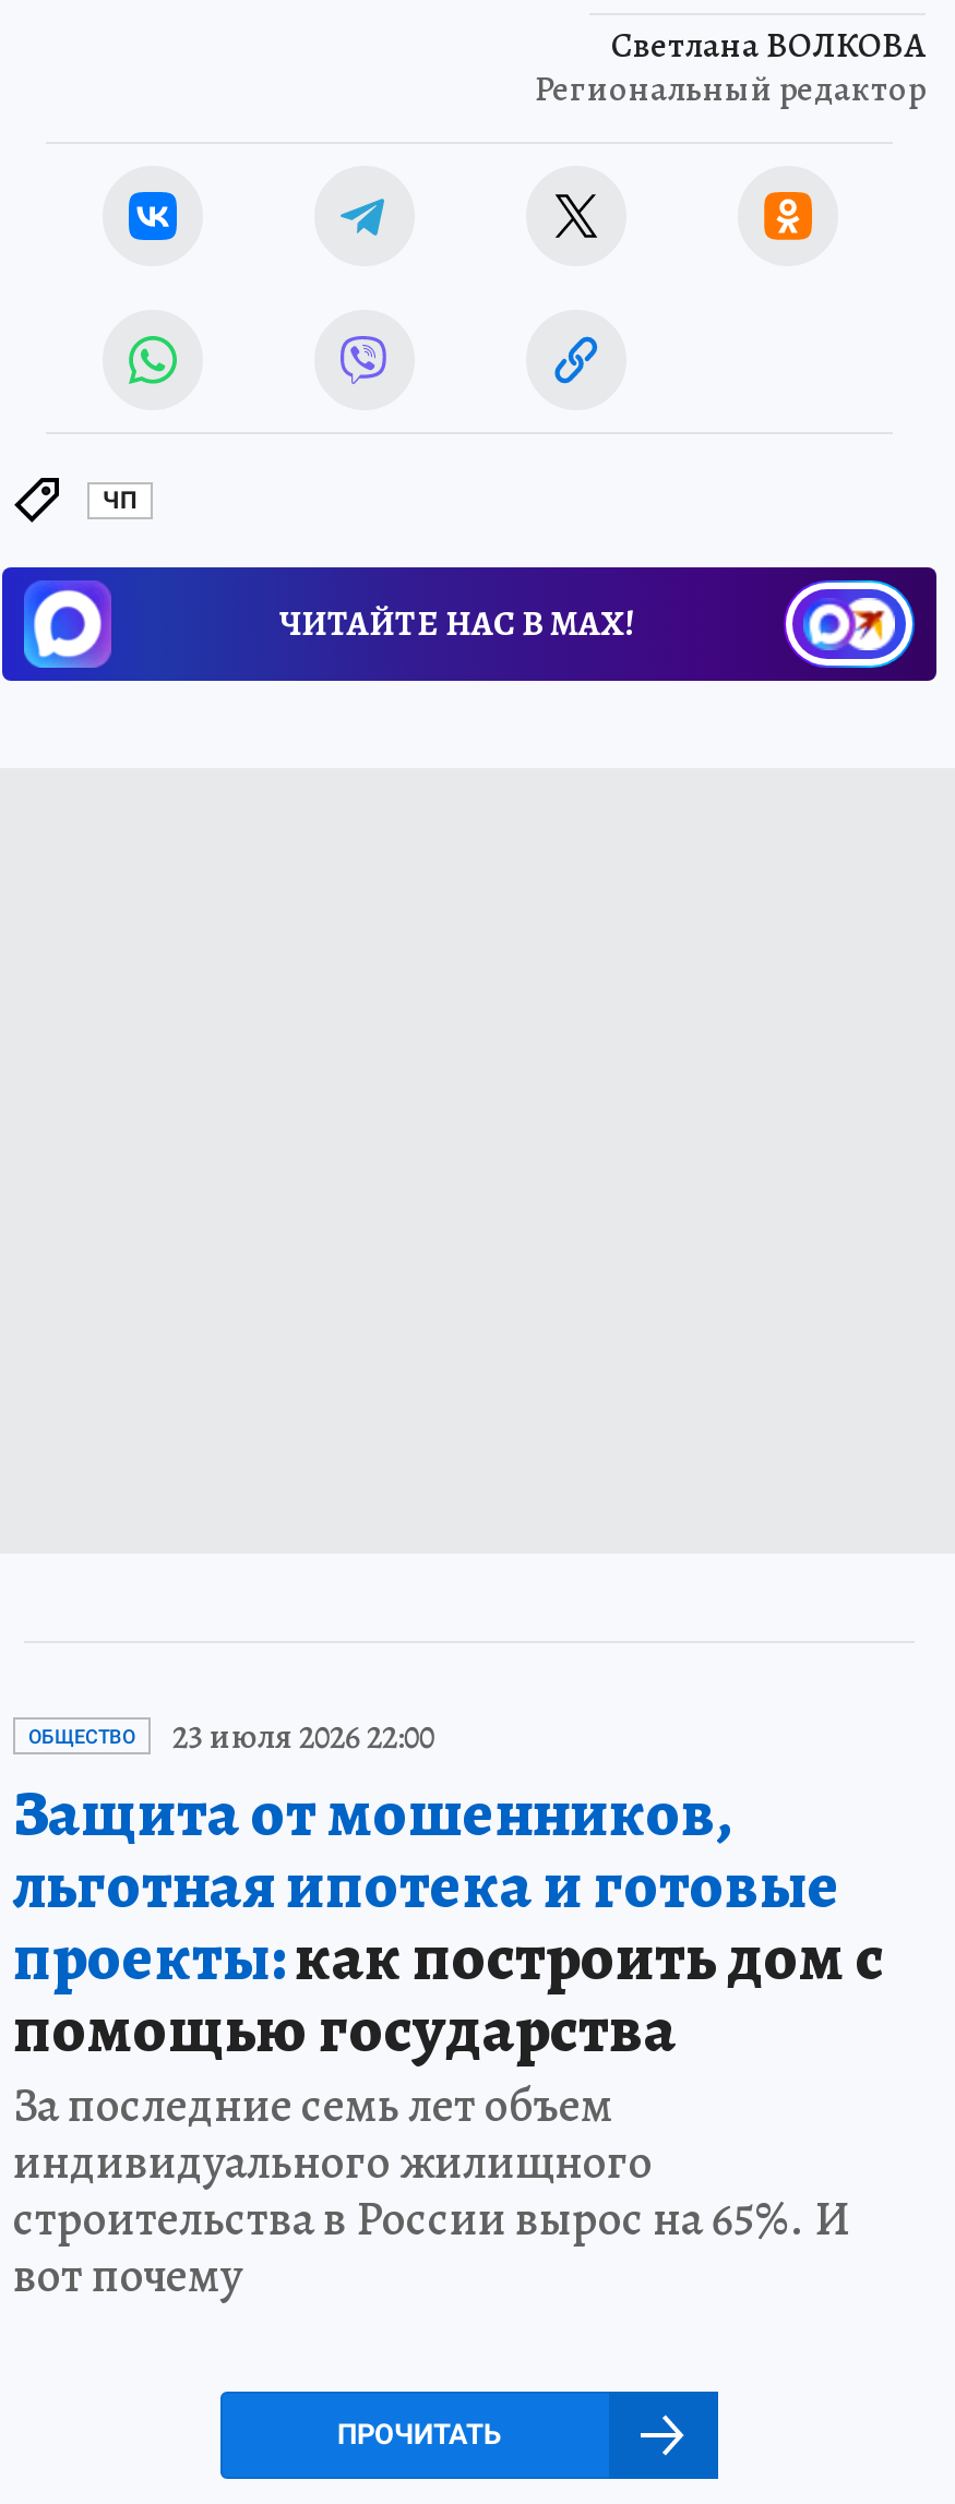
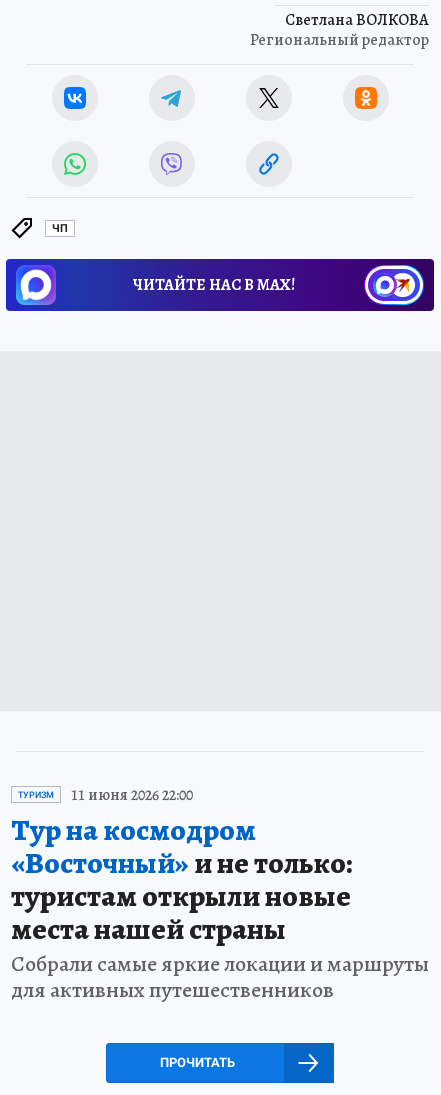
- ОБЩЕСТВО
- 23 июля 2026 22:00
- Защита от мошенников,
- льготная ипотека и готовые
- проекты:как построить дом с
- помощью государства
- За последние семь лет объем
- индивидуального жилищного
- строительства в России вырос на 65%. И
- вот почему
+ ТУРИЗМ
+ 11 июня 2026 22:00
+ Тур на космодром
+ «Восточный»и не только:
+ туристам открыли новые
+ места нашей страны
+ Собрали самые яркие локации и маршруты
+ для активных путешественников
